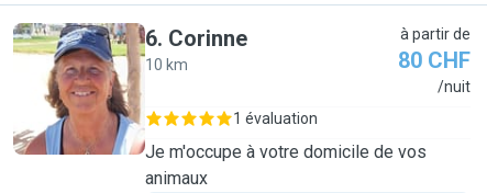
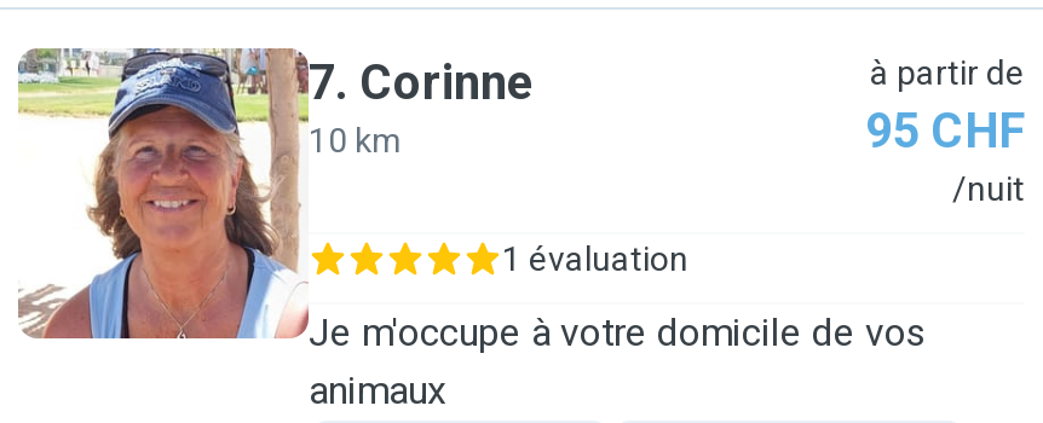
- 6. Corinne
+ 7. Corinne

- 80 CHF
+ 95 CHF
